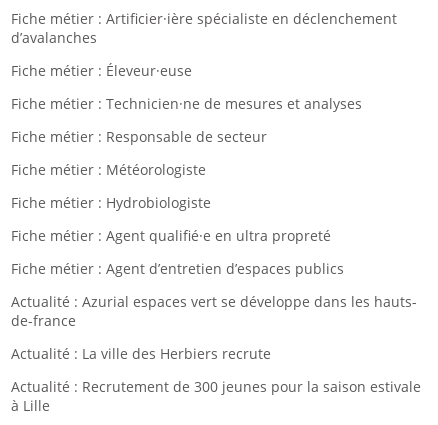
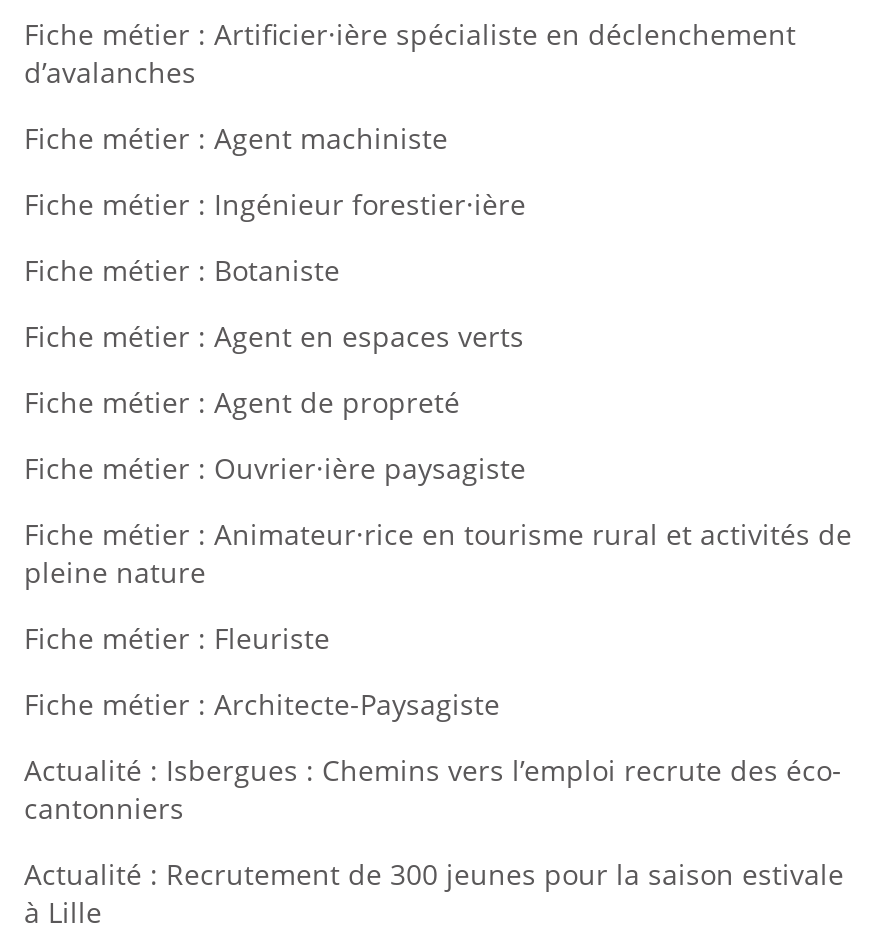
- Fiche métier : Éleveur·euse
- Fiche métier : Technicien·ne de mesures et analyses
- Fiche métier : Responsable de secteur
- Fiche métier : Météorologiste
- Fiche métier : Hydrobiologiste
- Fiche métier : Agent qualifié·e en ultra propreté
- Fiche métier : Agent d’entretien d’espaces publics
- Actualité : Azurial espaces vert se développe dans les hauts-
- de-france
- Actualité : La ville des Herbiers recrute
+ Fiche métier : Agent machiniste
+ Fiche métier : Ingénieur forestier·ière
+ Fiche métier : Botaniste
+ Fiche métier : Agent en espaces verts
+ Fiche métier : Agent de propreté
+ Fiche métier : Ouvrier·ière paysagiste
+ Fiche métier : Animateur·rice en tourisme rural et activités de
+ pleine nature
+ Fiche métier : Fleuriste
+ Fiche métier : Architecte-Paysagiste
+ Actualité : Isbergues : Chemins vers l’emploi recrute des éco-
+ cantonniers
